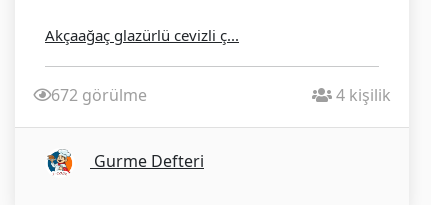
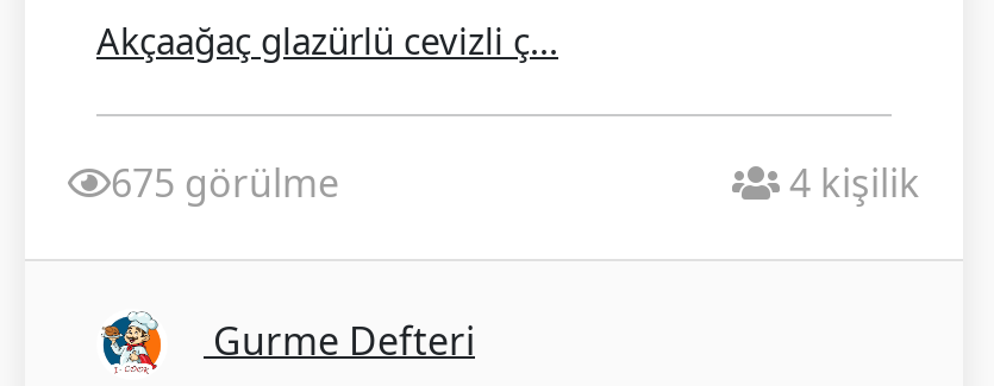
- 672 görülme
+ 675 görülme
